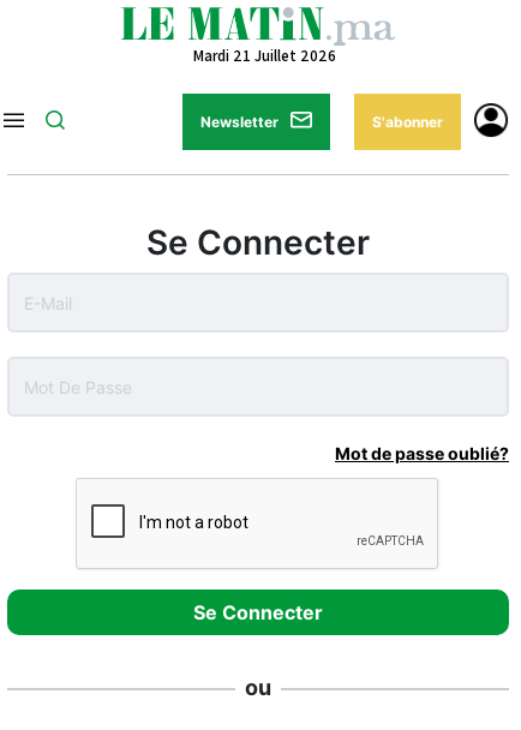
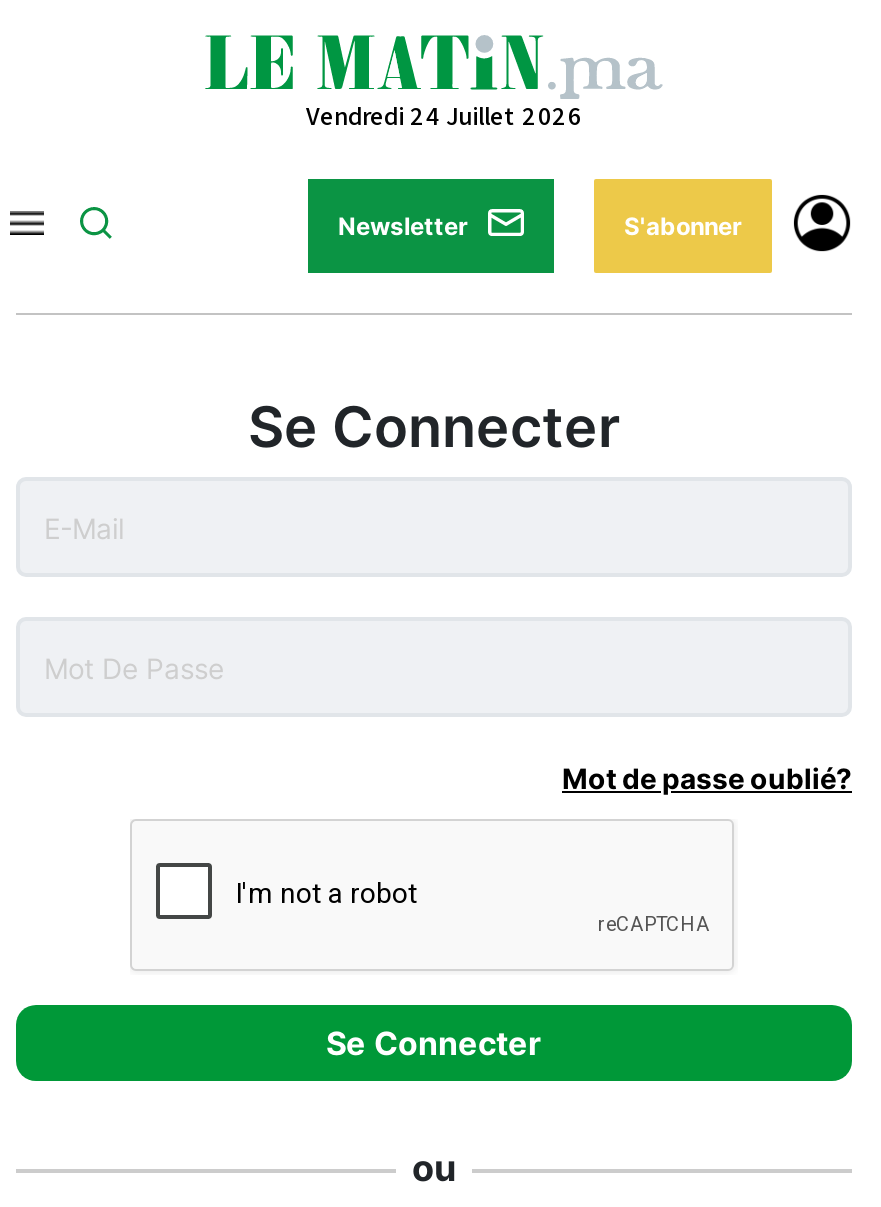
- Mardi 21 Juillet 2026
+ Vendredi 24 Juillet 2026
